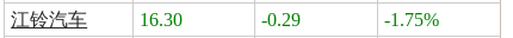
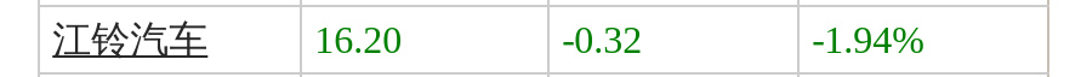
- 16.30
+ 16.20

- -0.29
+ -0.32

- -1.75%
+ -1.94%
